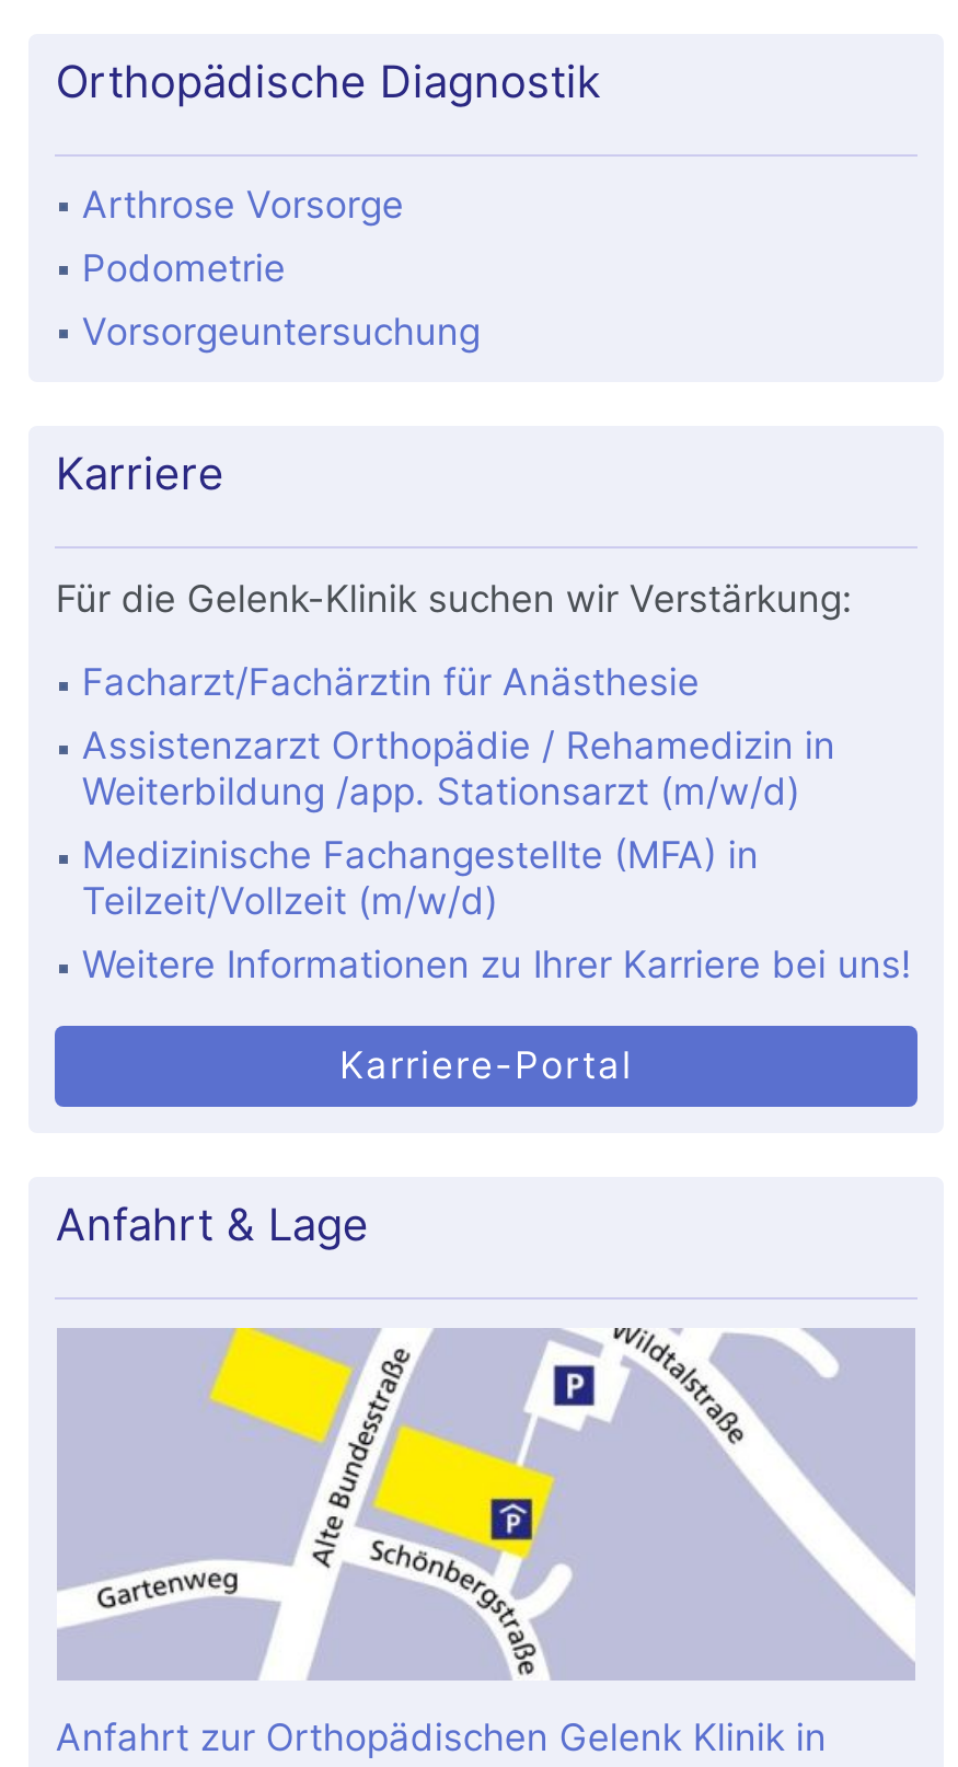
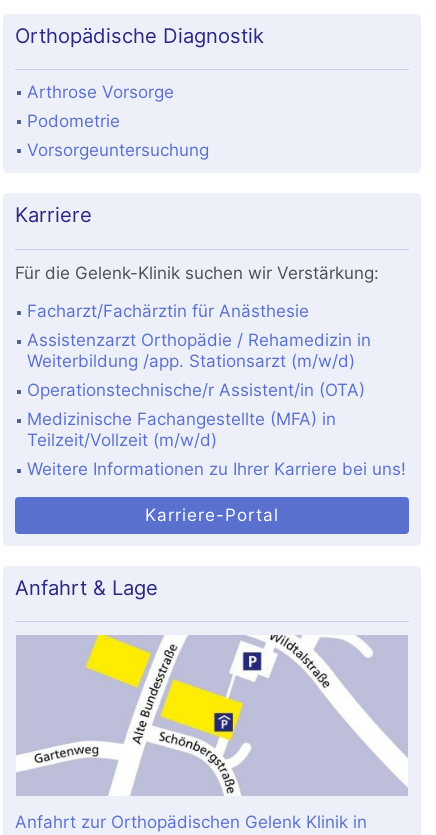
+ Operationstechnische/r Assistent/in (OTA)
